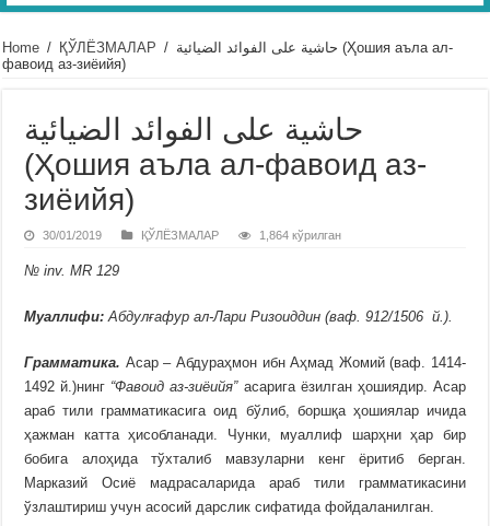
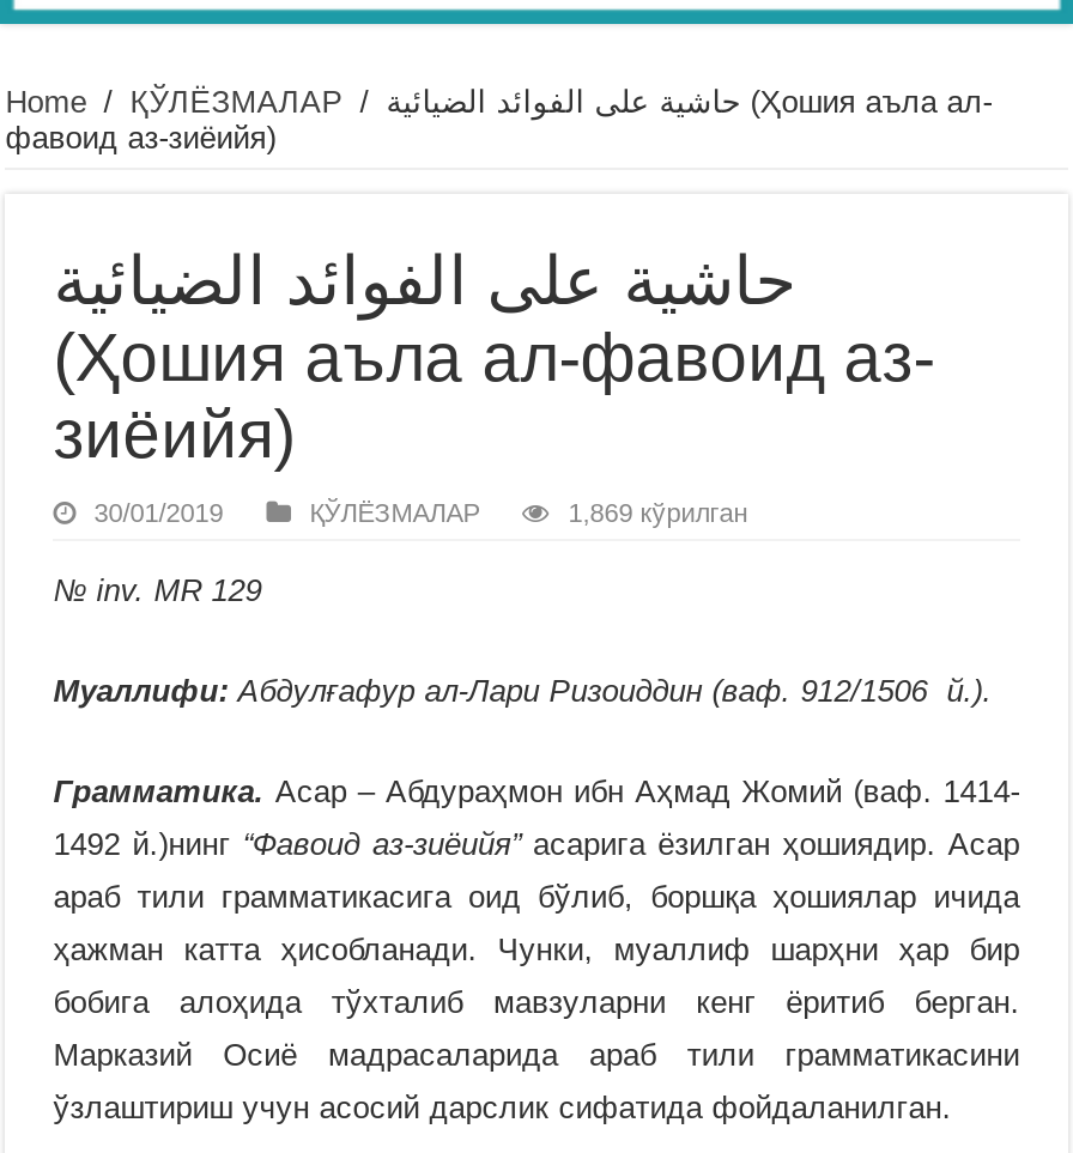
- 1,864 кўрилган
+ 1,869 кўрилган
